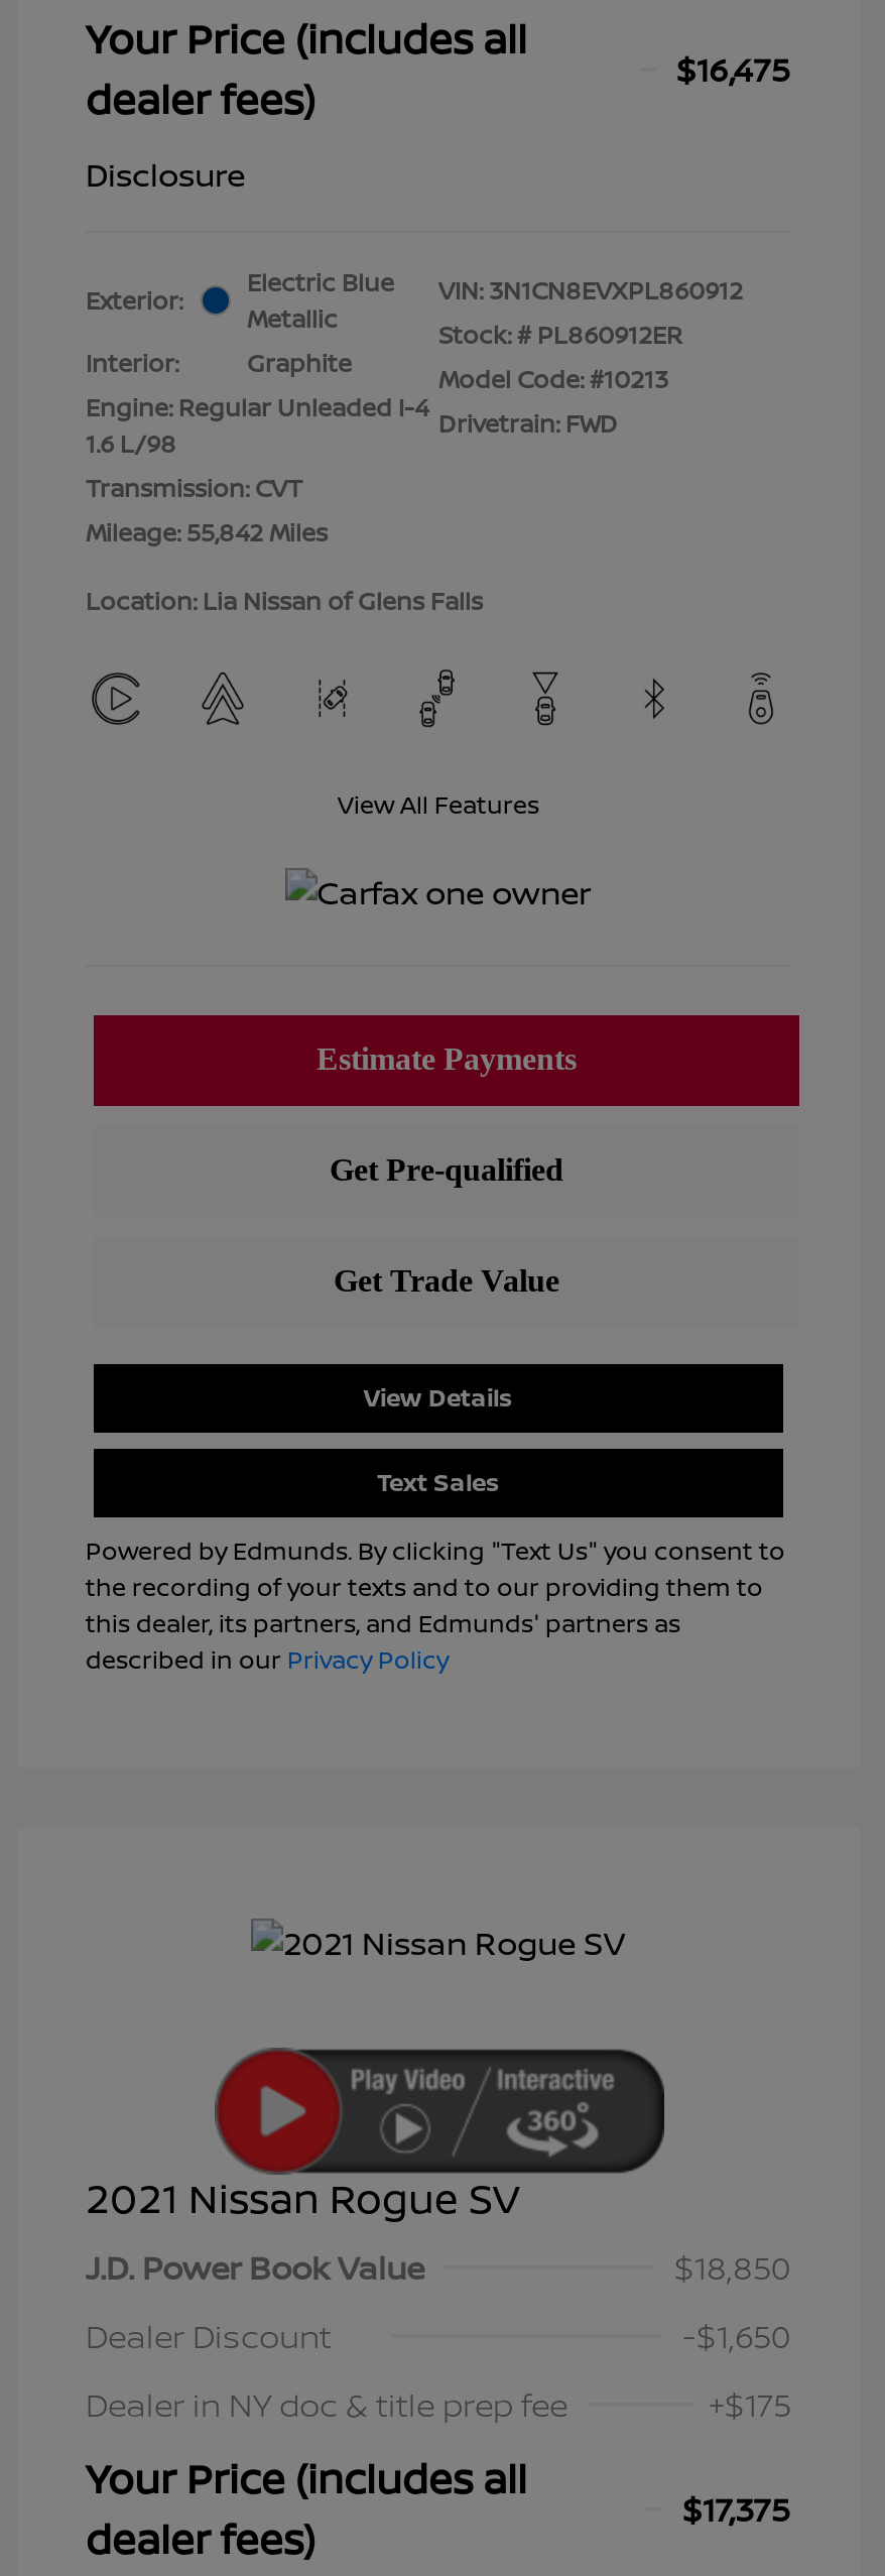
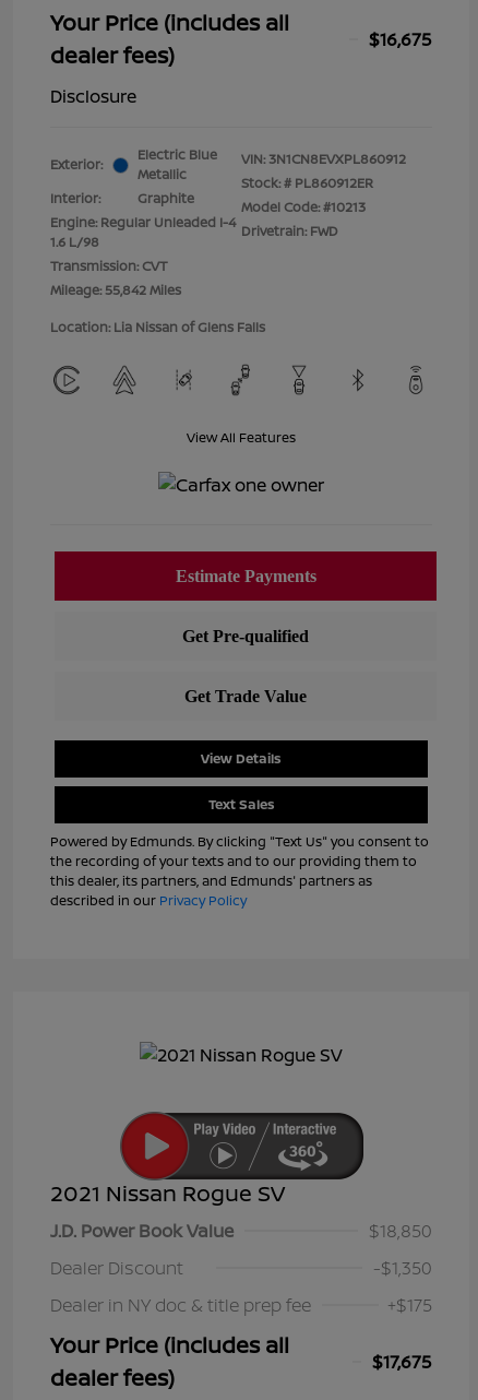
- $16,475
+ $16,675

- -$1,650
+ -$1,350

- $17,375
+ $17,675
